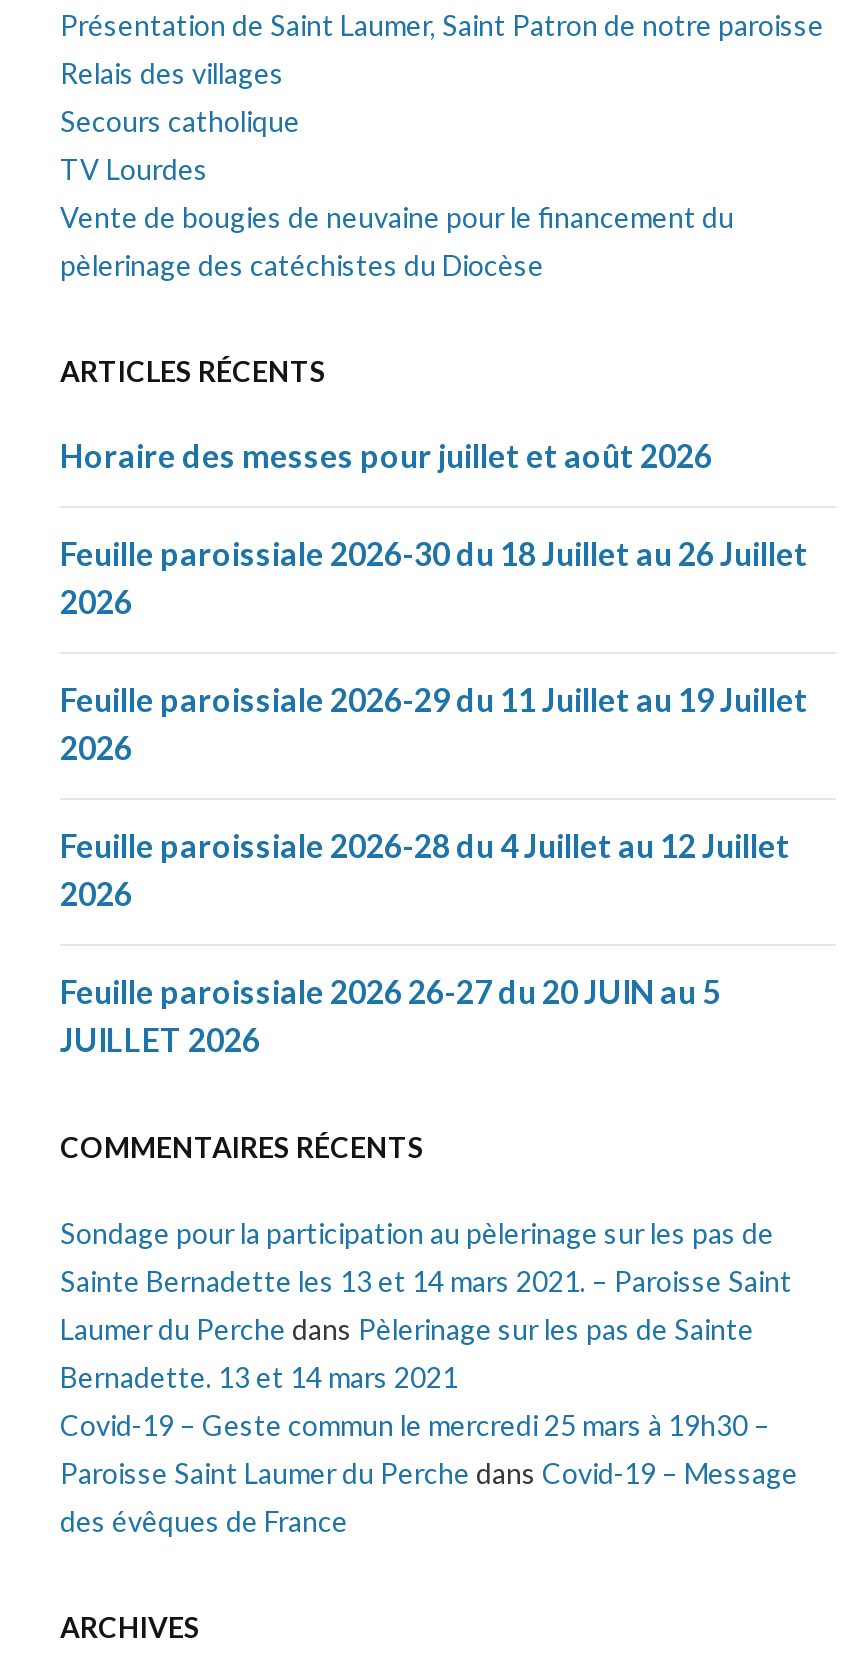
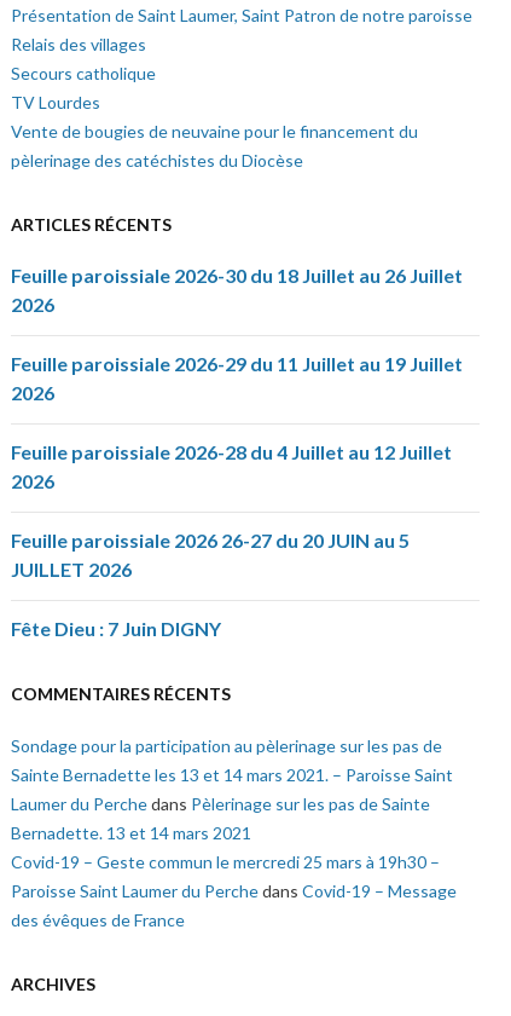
- Horaire des messes pour juillet et août 2026

moved up: Feuille paroissiale 2026-30 du 18 Juillet au 26 Juillet | 2026 | Feuille paroissiale 2026-29 du 11 Juillet au 19 Juillet | 2026 | Feuille paroissiale 2026-28 du 4 Juillet au 12 Juillet | 2026 | Feuille paroissiale 2026 26-27 du 20 JUIN au 5 | JUILLET 2026

+ Fête Dieu : 7 Juin DIGNY
